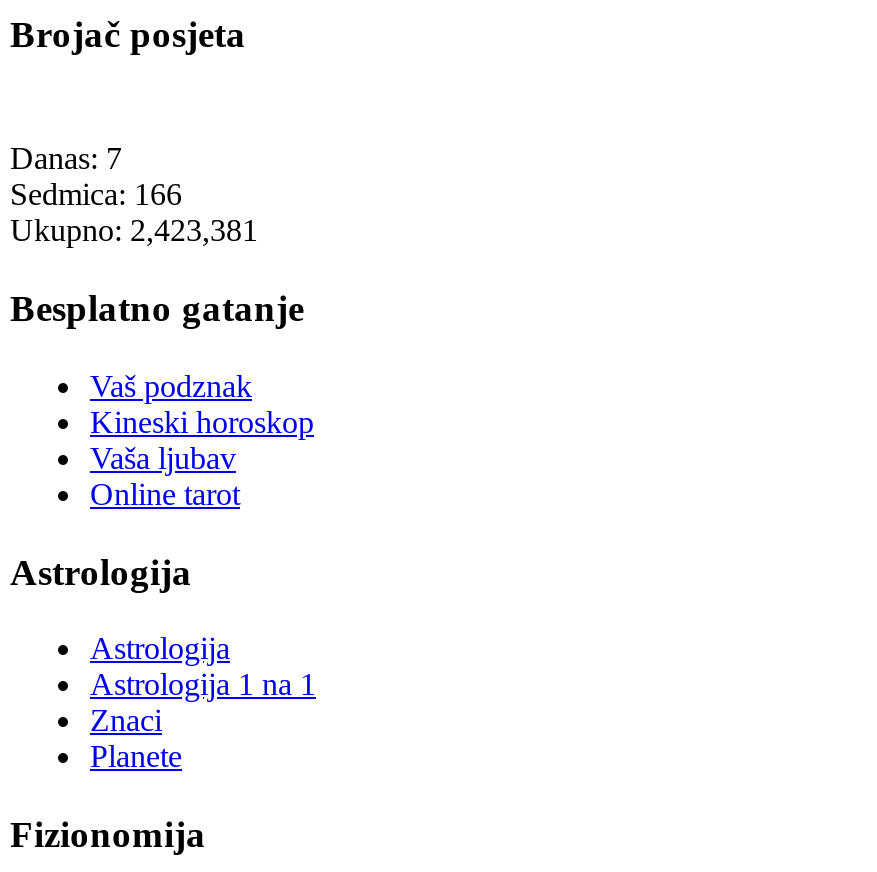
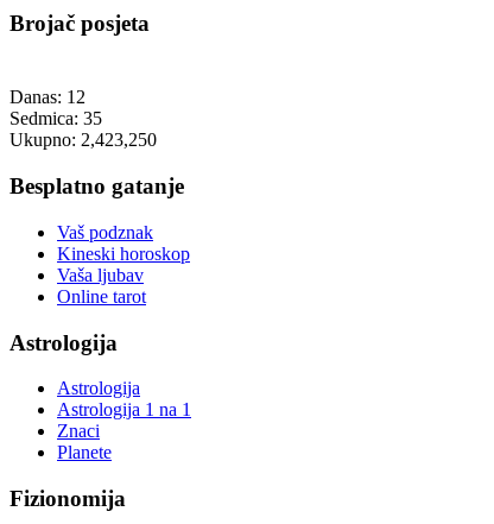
- Danas: 7
+ Danas: 12

- Sedmica: 166
+ Sedmica: 35

- Ukupno: 2,423,381
+ Ukupno: 2,423,250
